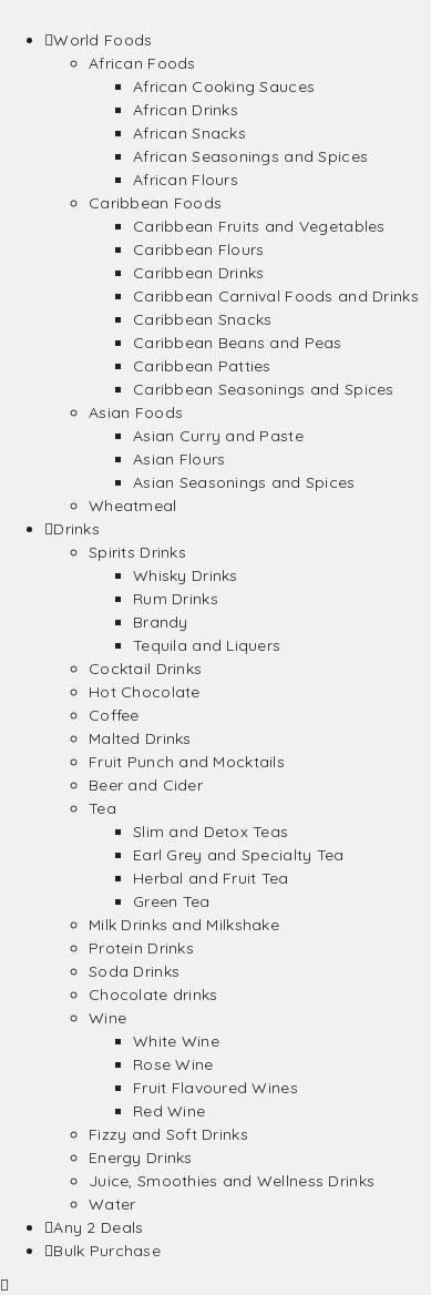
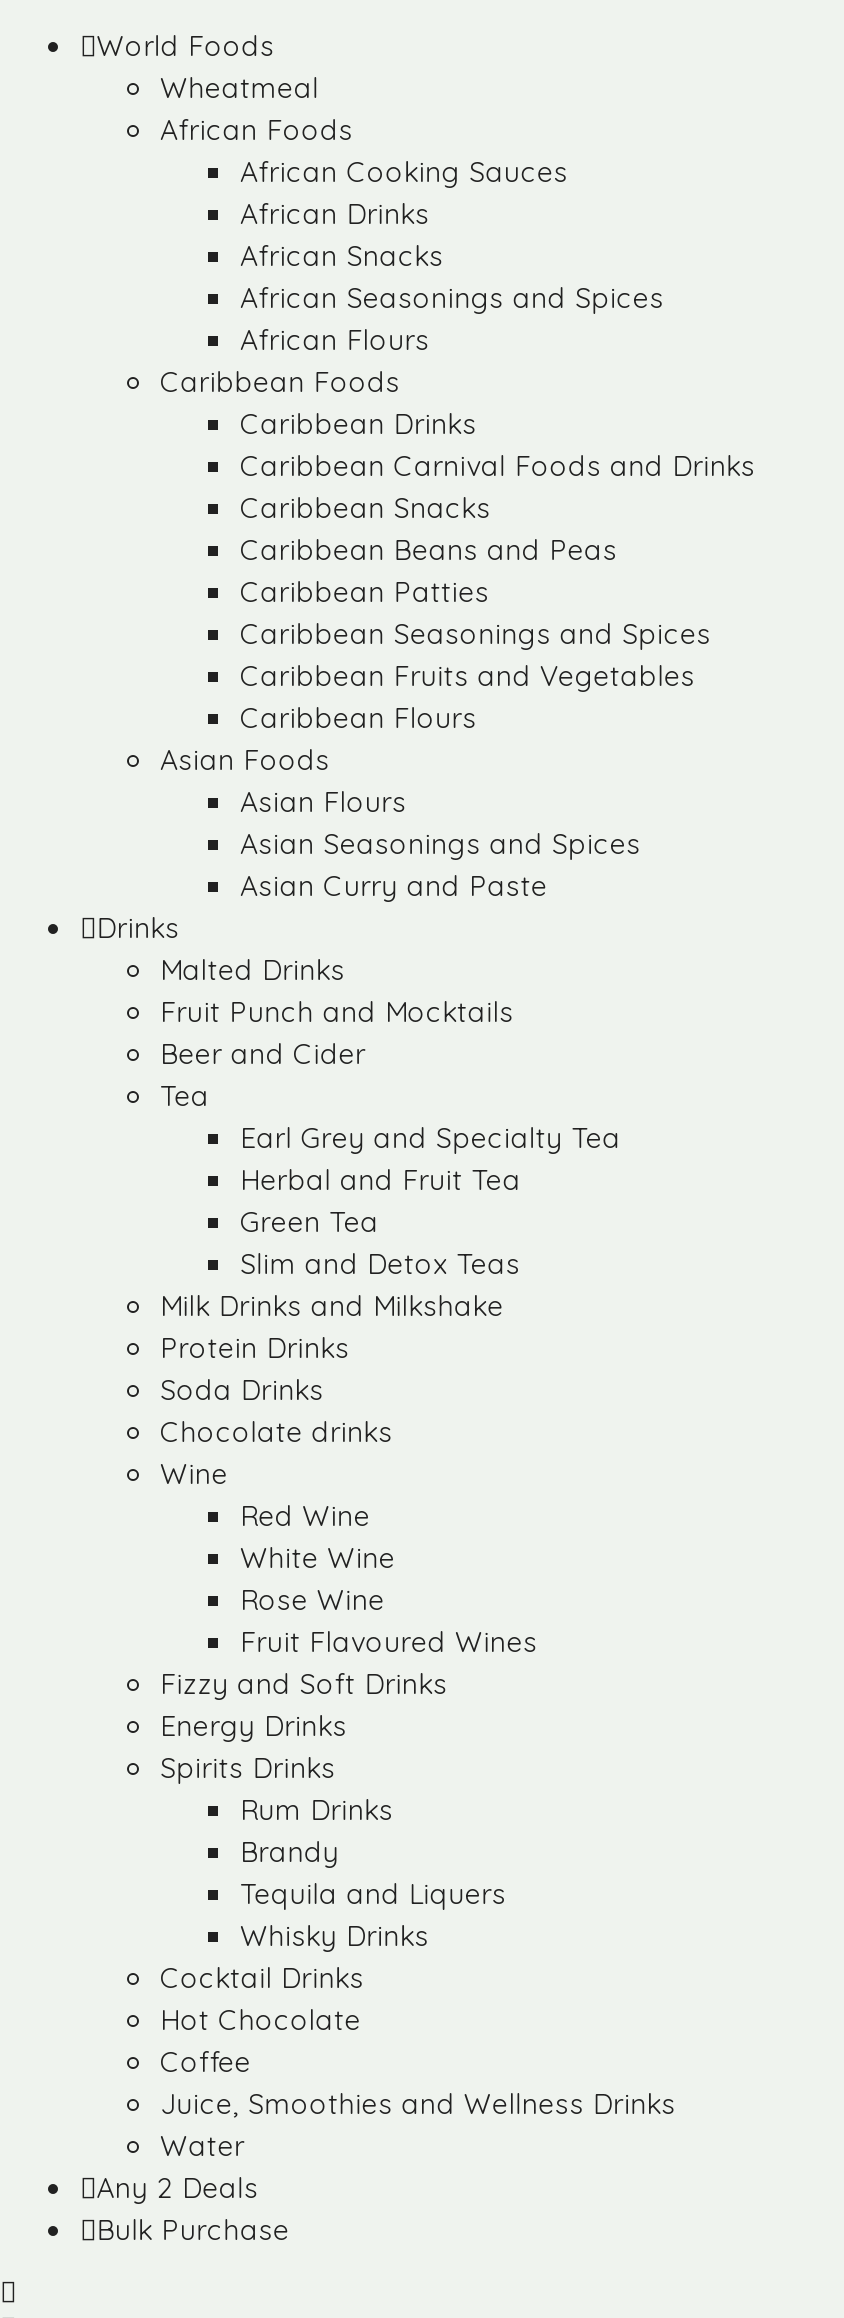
moved down: African Foods | African Cooking Sauces | African Drinks | African Snacks | African Seasonings and Spices | African Flours | Caribbean Foods

moved down: Caribbean Fruits and Vegetables | Caribbean Flours

moved up: Caribbean Drinks | Caribbean Carnival Foods and Drinks | Caribbean Snacks | Caribbean Beans and Peas | Caribbean Patties | Caribbean Seasonings and Spices

moved down: Asian Foods

moved down: Asian Curry and Paste

moved up: Wheatmeal

moved down: Spirits Drinks | Whisky Drinks | Rum Drinks | Brandy | Tequila and Liquers | Cocktail Drinks | Hot Chocolate | Coffee

moved up: Malted Drinks | Fruit Punch and Mocktails | Beer and Cider | Tea

moved down: Slim and Detox Teas

moved up: Earl Grey and Specialty Tea | Herbal and Fruit Tea | Green Tea

moved up: Milk Drinks and Milkshake | Protein Drinks | Soda Drinks | Chocolate drinks | Wine

moved up: White Wine | Rose Wine | Fruit Flavoured Wines

moved up: Red Wine

moved up: Fizzy and Soft Drinks | Energy Drinks
